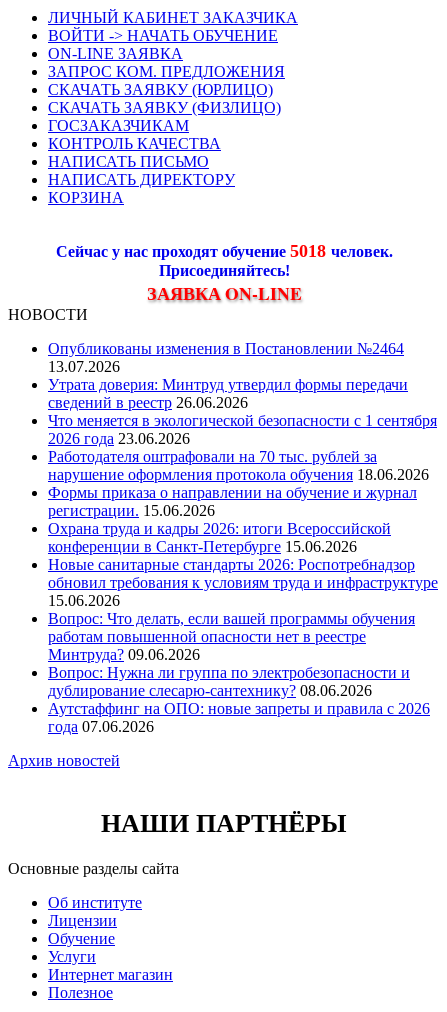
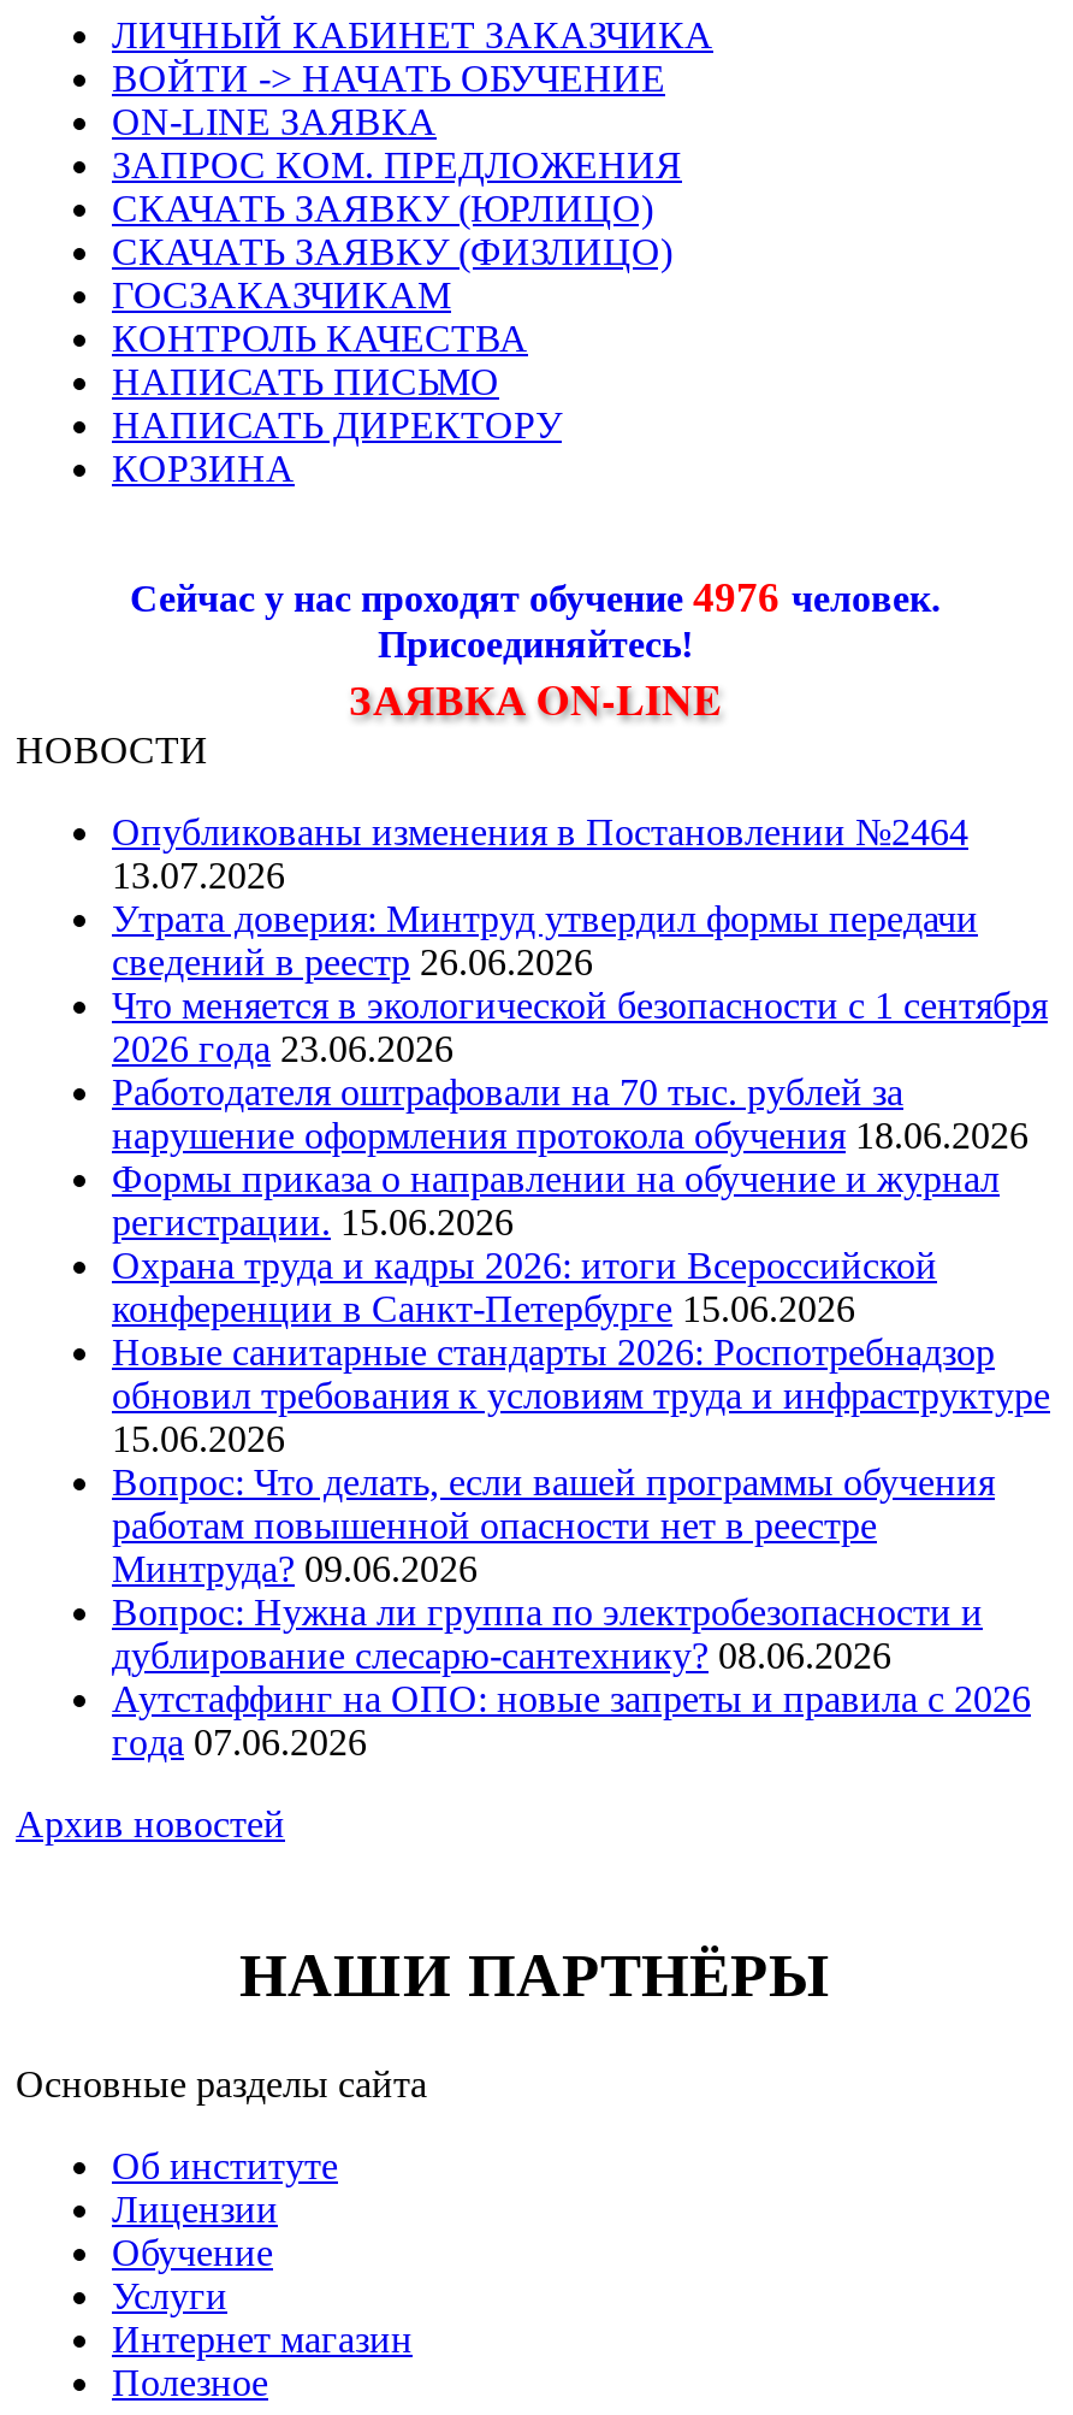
- Сейчас у нас проходят обучение 5018 человек.
+ Сейчас у нас проходят обучение 4976 человек.
